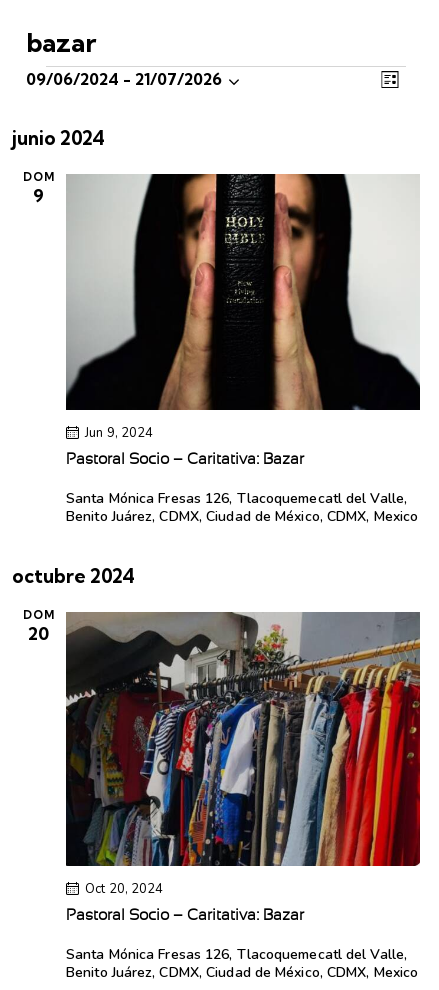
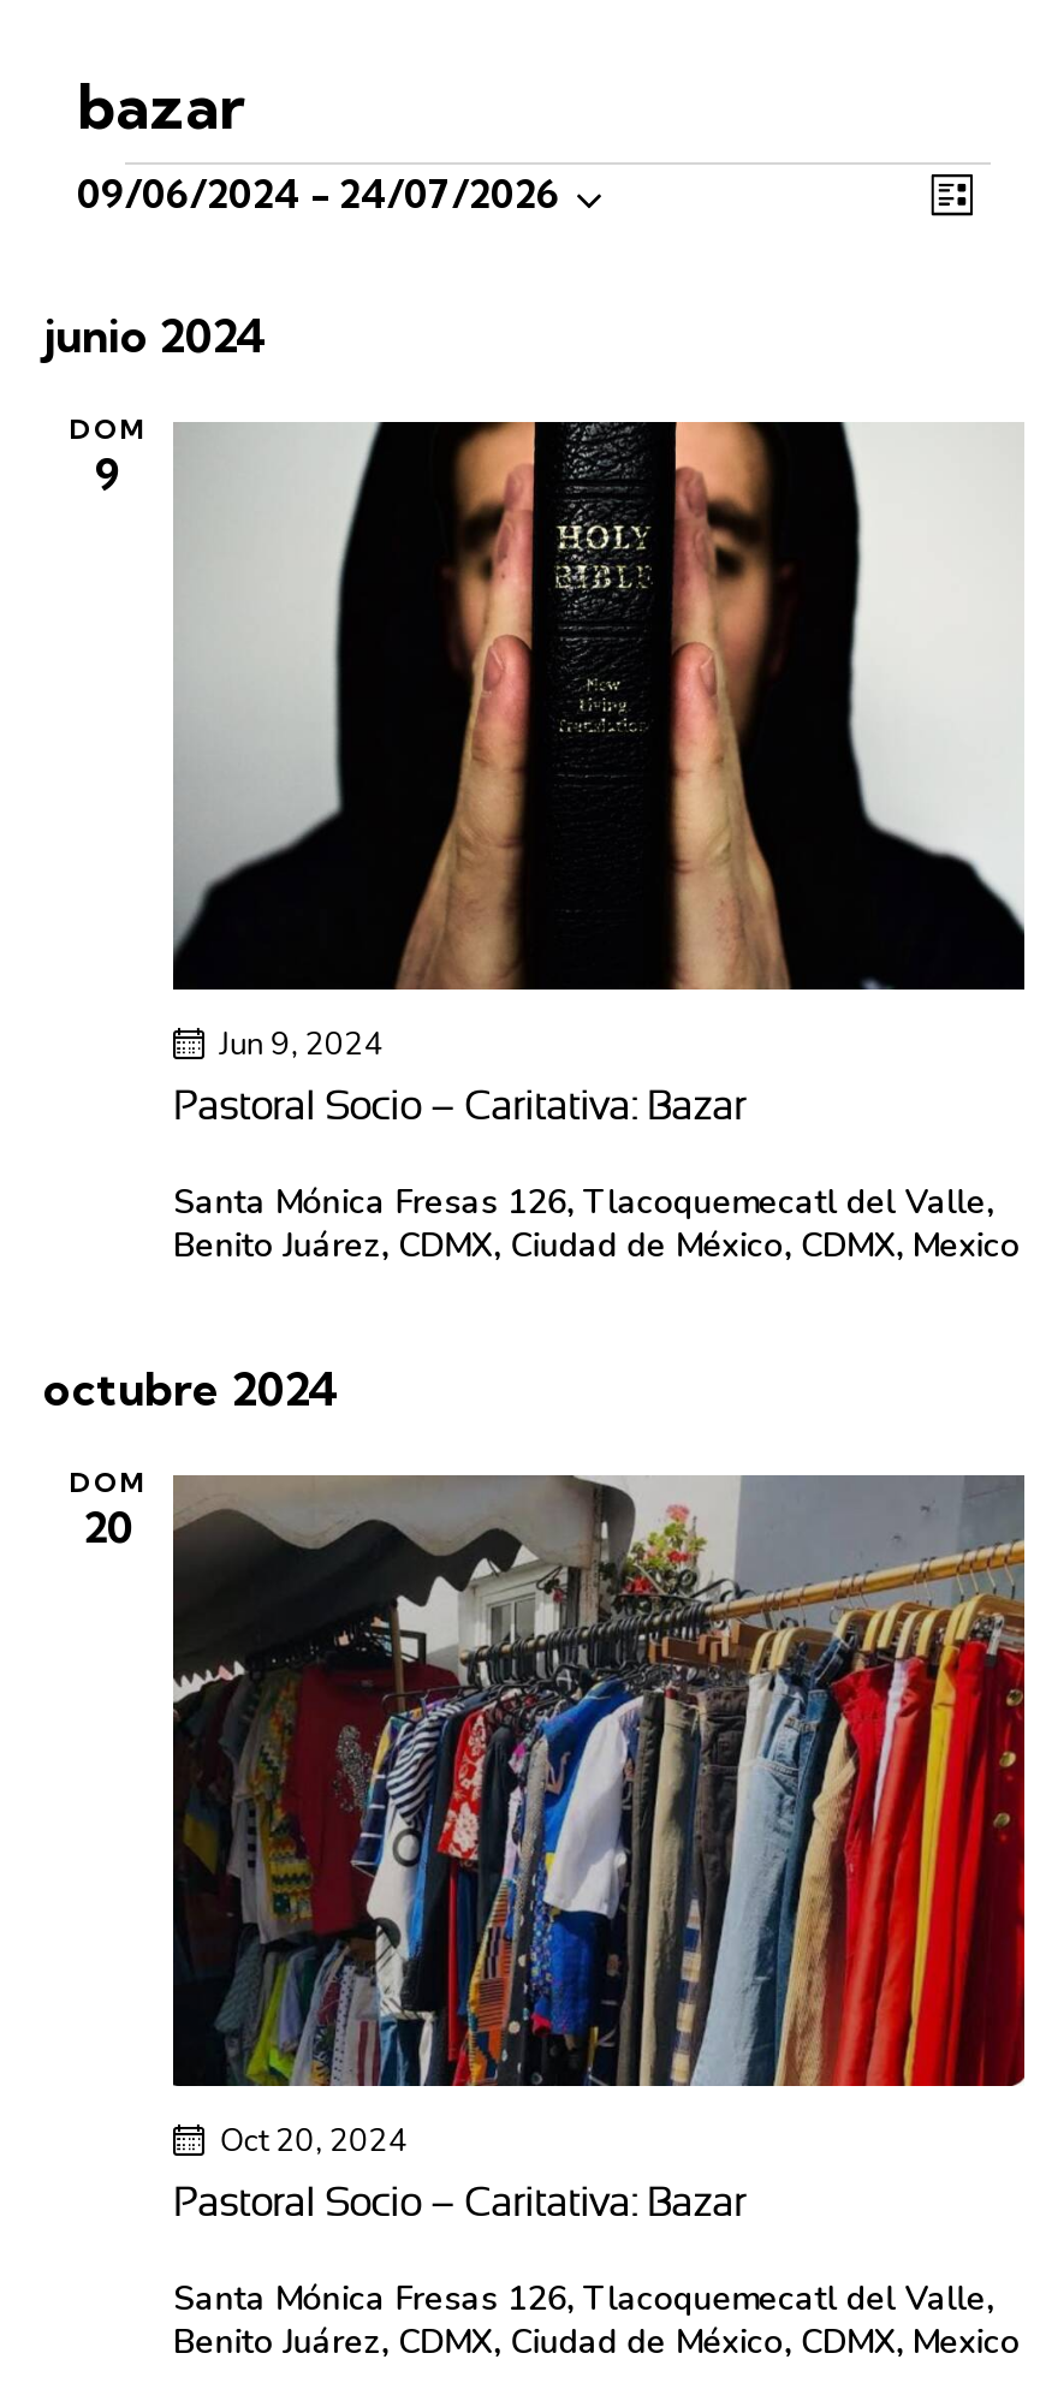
- 09/06/2024 - 21/07/2026
+ 09/06/2024 - 24/07/2026
